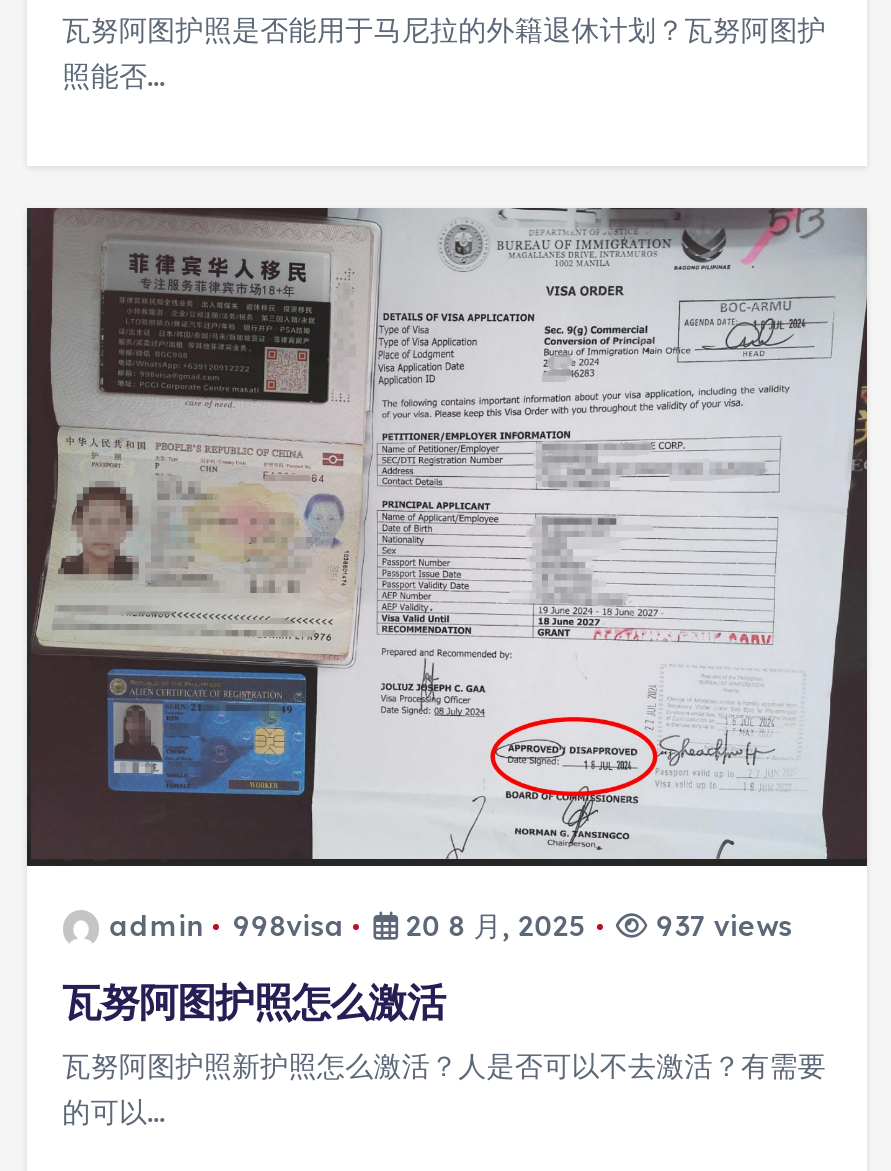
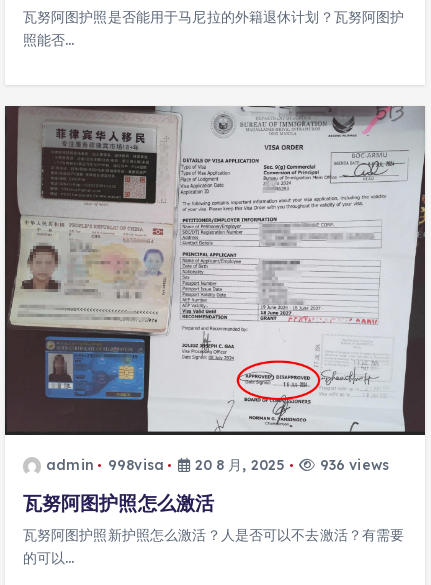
- admin 998visa 20 8 月, 2025 937 views
+ admin 998visa 20 8 月, 2025 936 views
